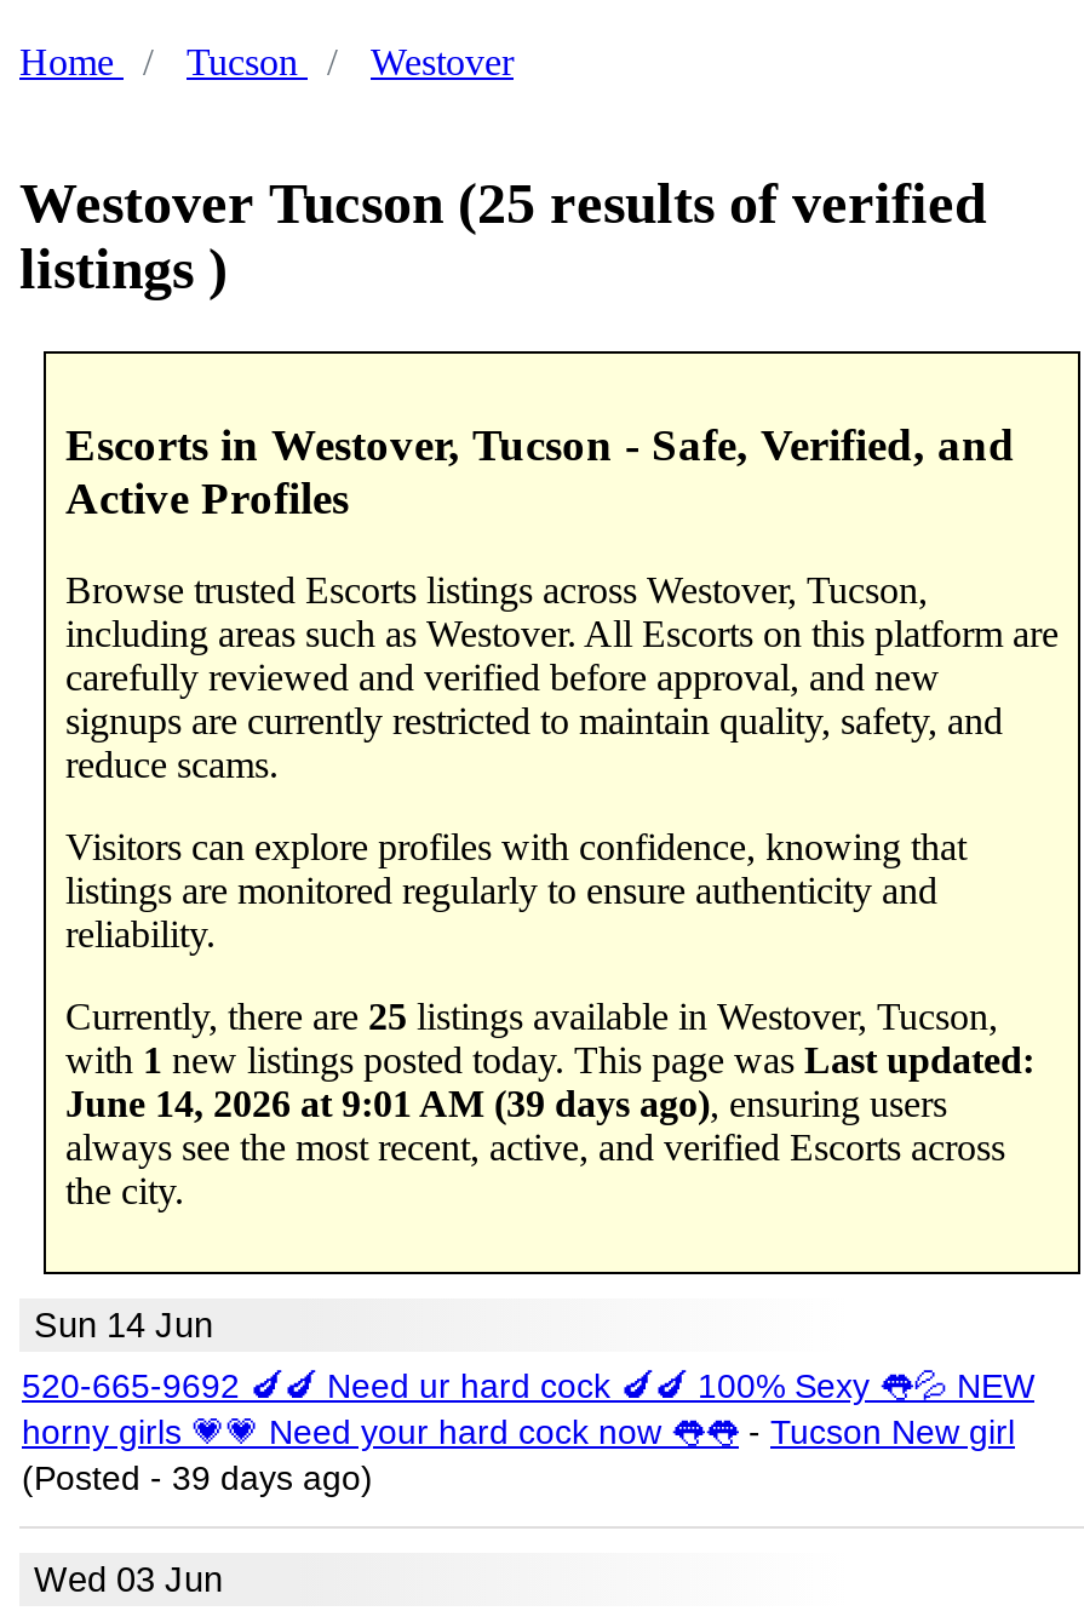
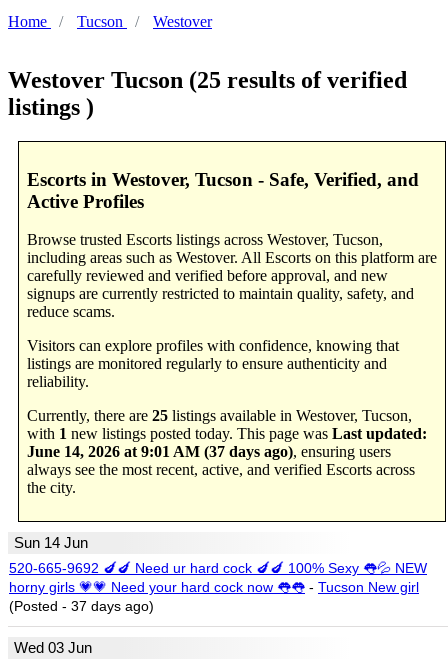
- June 14, 2026 at 9:01 AM (39 days ago), ensuring users
+ June 14, 2026 at 9:01 AM (37 days ago), ensuring users

- (Posted - 39 days ago)
+ (Posted - 37 days ago)
